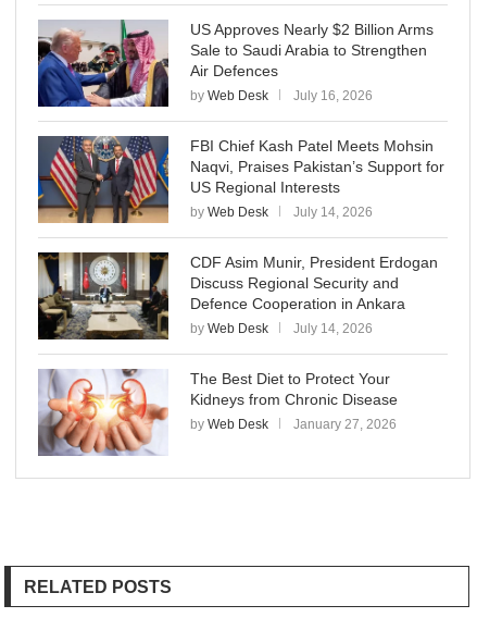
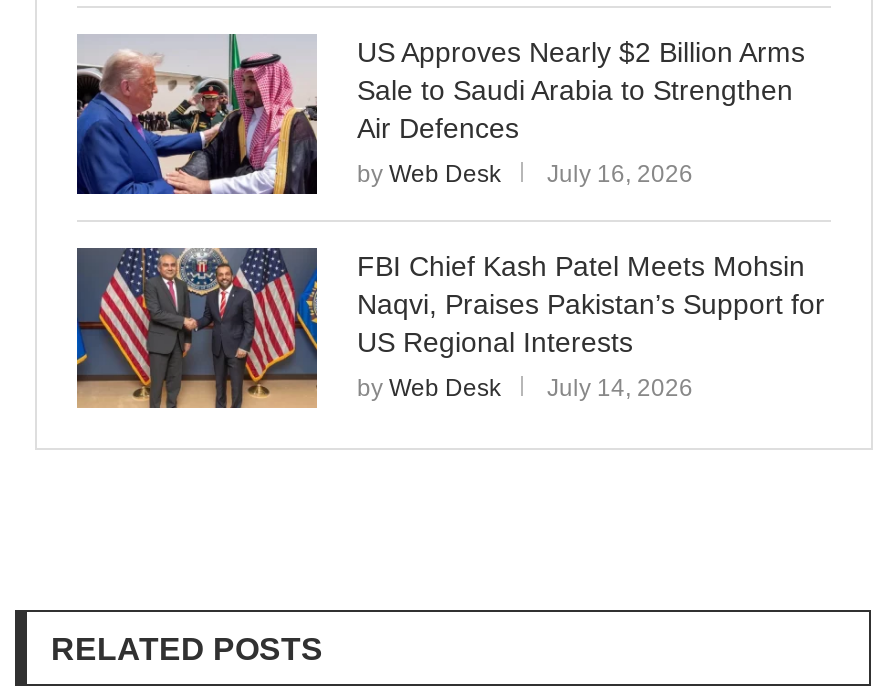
- [image]
- CDF Asim Munir, President Erdogan
- Discuss Regional Security and
- Defence Cooperation in Ankara
- by Web Desk
- July 14, 2026
- The Best Diet to Protect Your
- Kidneys from Chronic Disease
- by Web Desk
- January 27, 2026

- [image]
